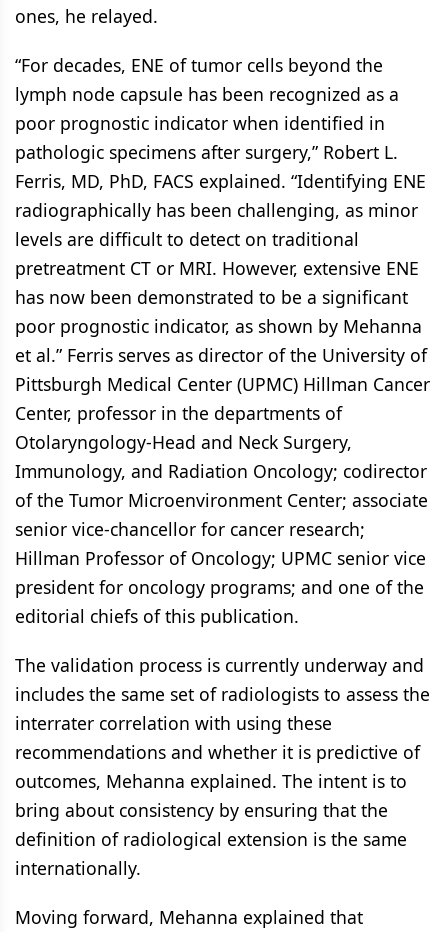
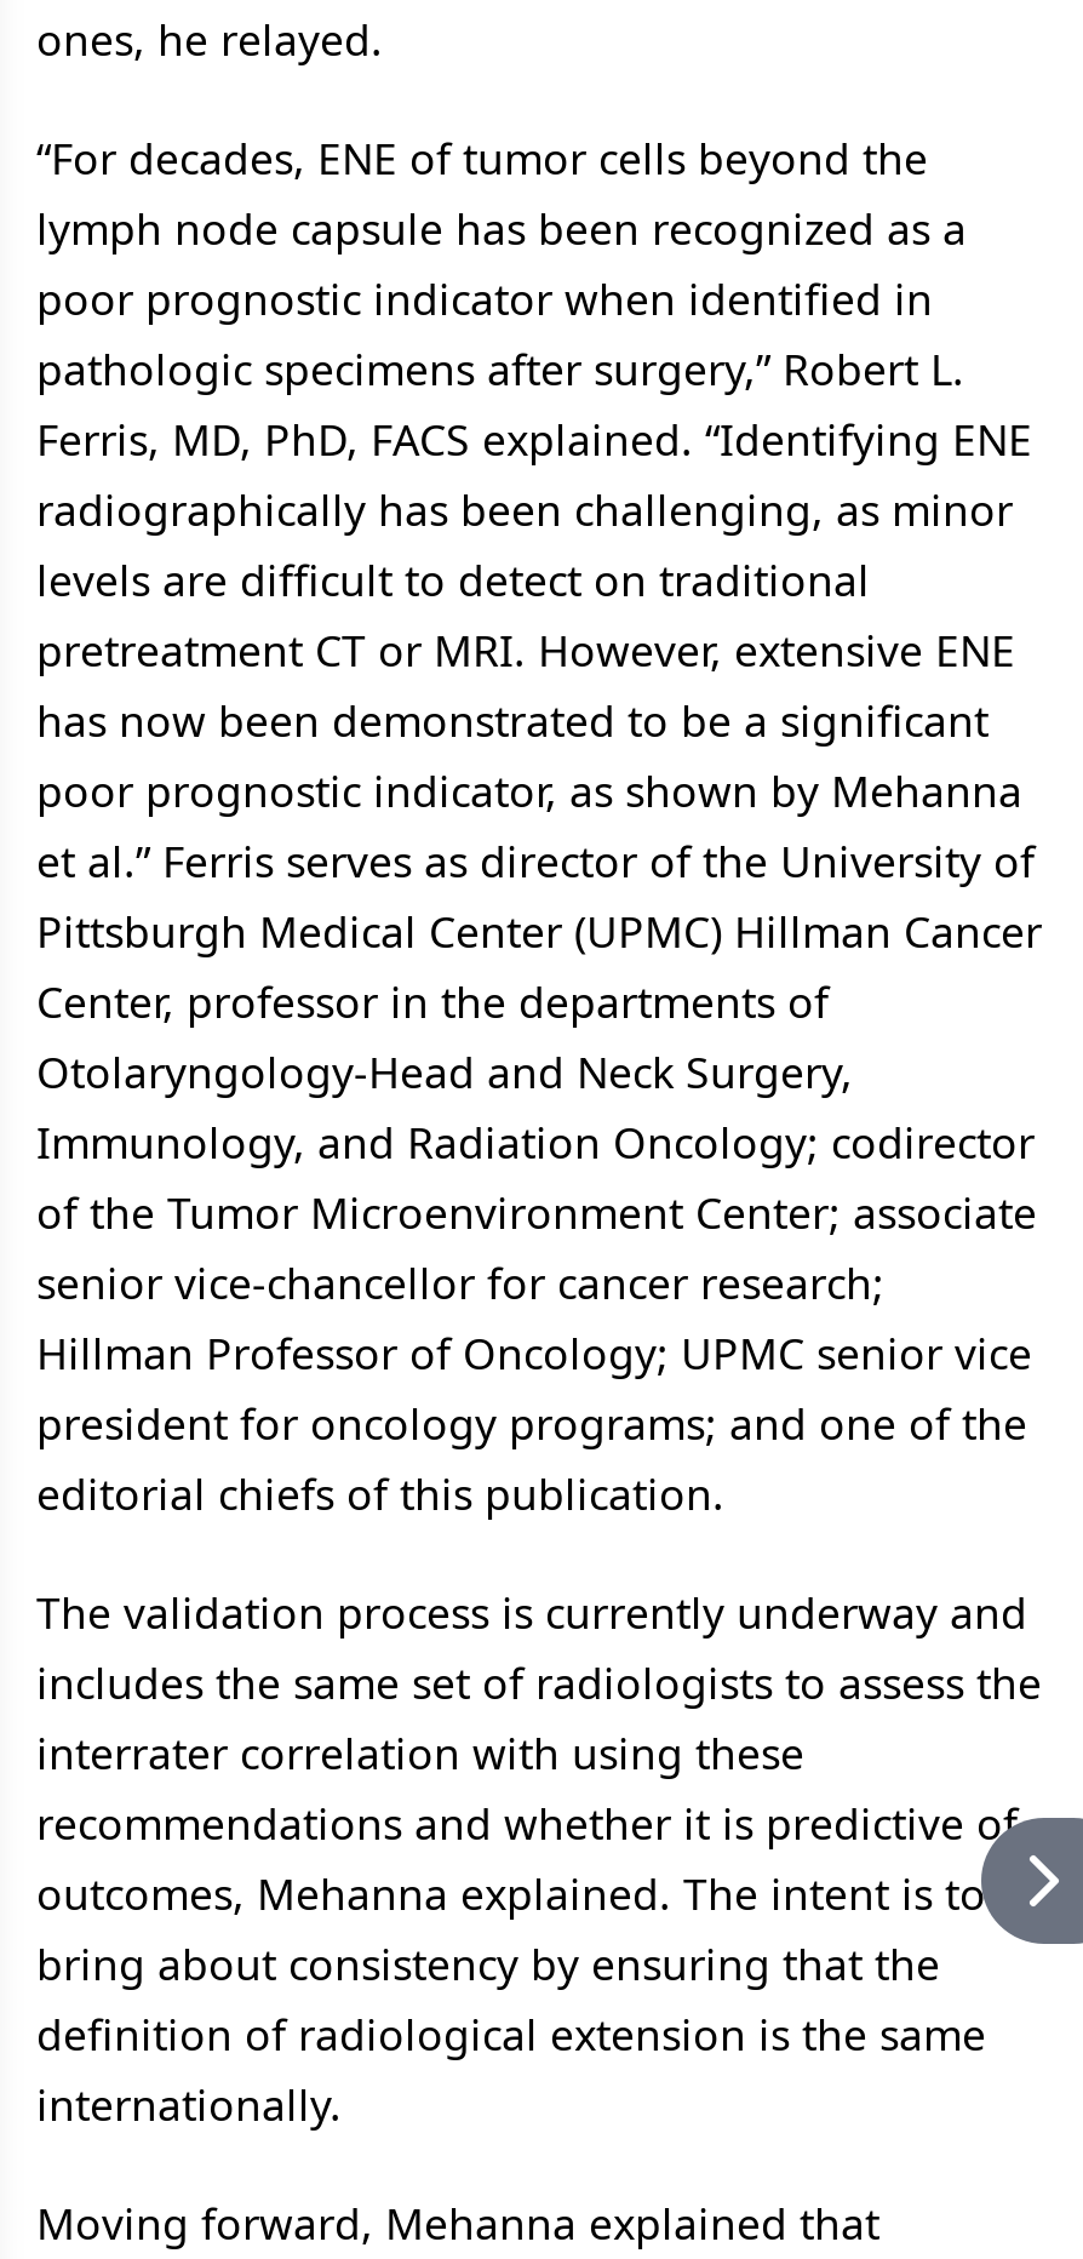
+ [image]
